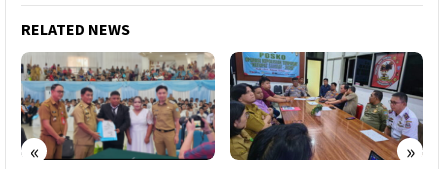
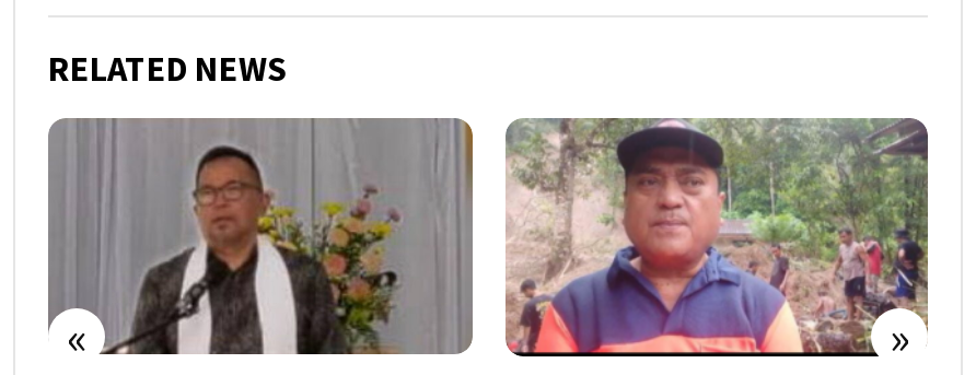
- [image]
+ [image]

- [image]
+ [image]
